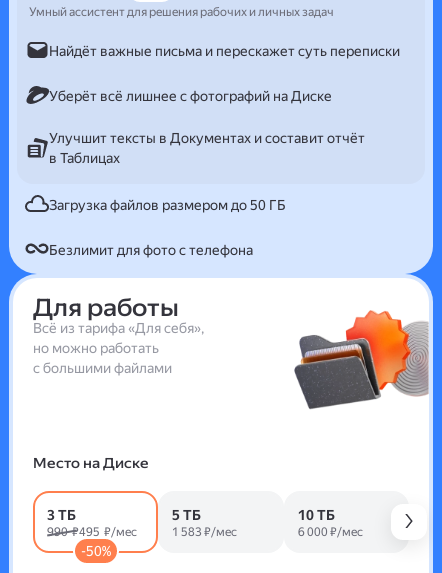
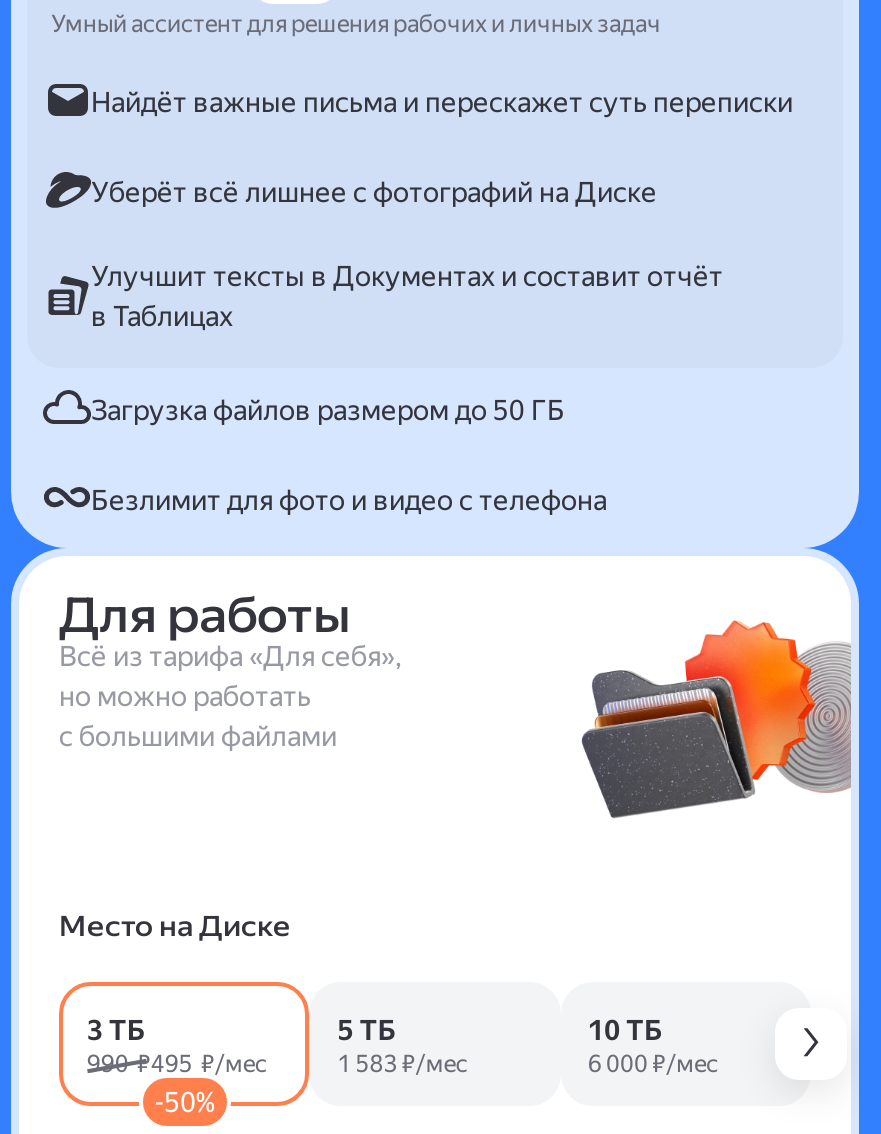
- Безлимит для фото с телефона
+ Безлимит для фото и видео с телефона
